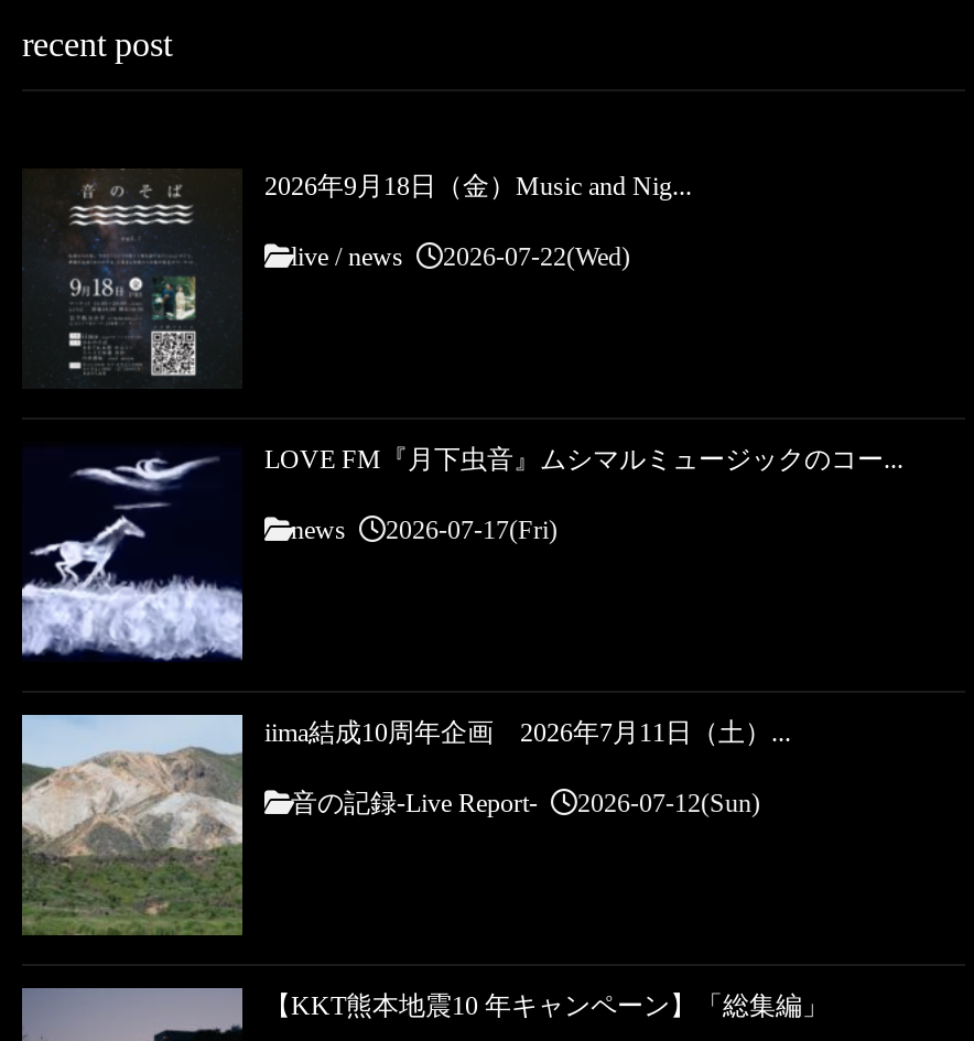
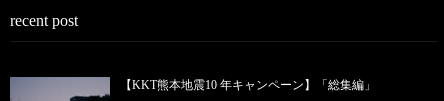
- [image]
- 2026年9月18日（金）Music and Nig...
- live / news
- 2026-07-22(Wed)

- [image]
- LOVE FM『月下虫音』ムシマルミュージックのコー...
- news
- 2026-07-17(Fri)

- [image]
- iima結成10周年企画 2026年7月11日（土）...
- 音の記録-Live Report-
- 2026-07-12(Sun)
